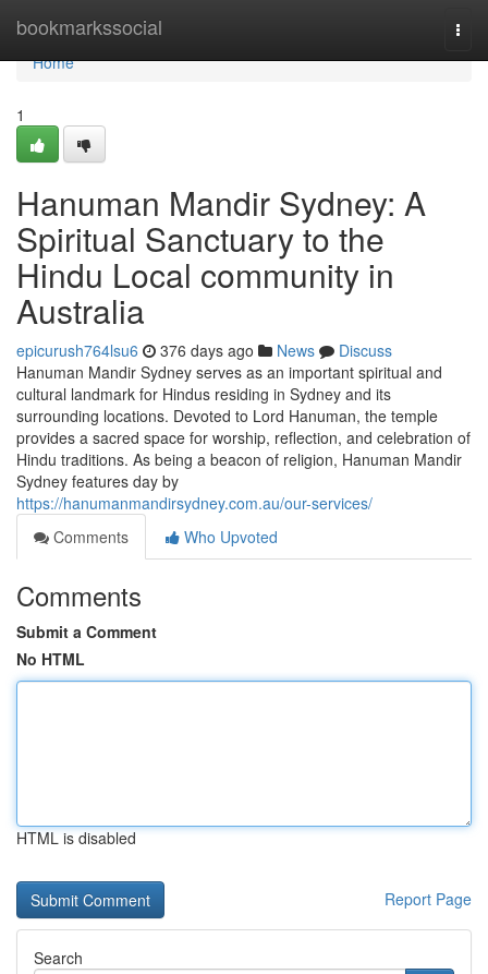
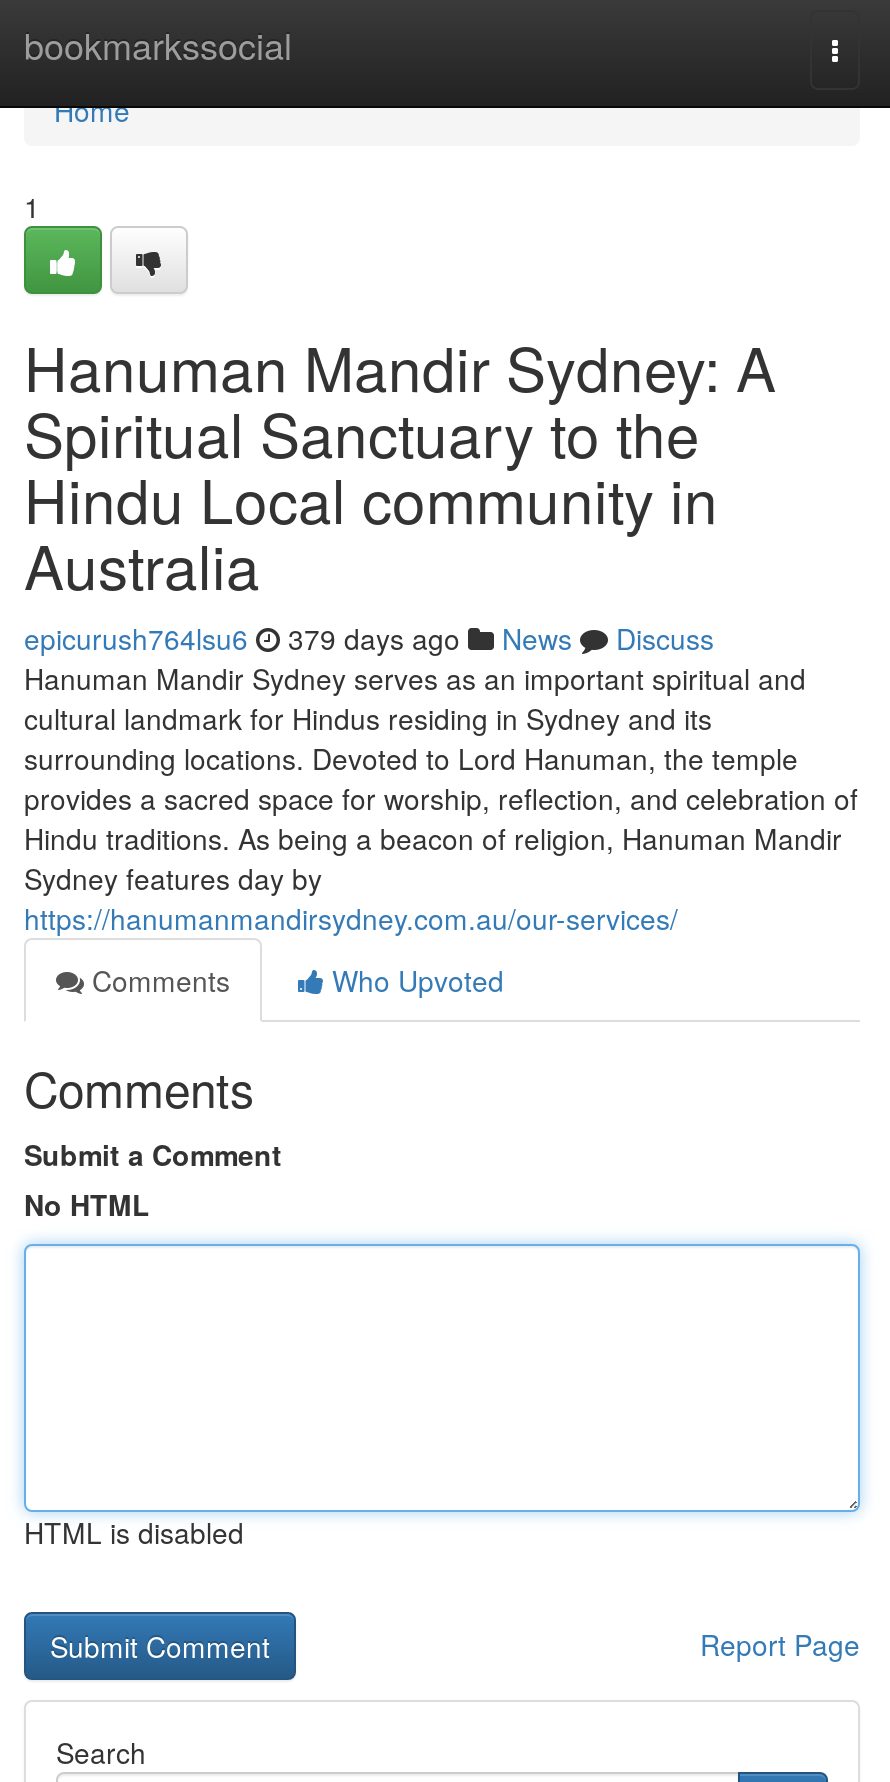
- epicurush764lsu6 376 days ago News Discuss
+ epicurush764lsu6 379 days ago News Discuss
